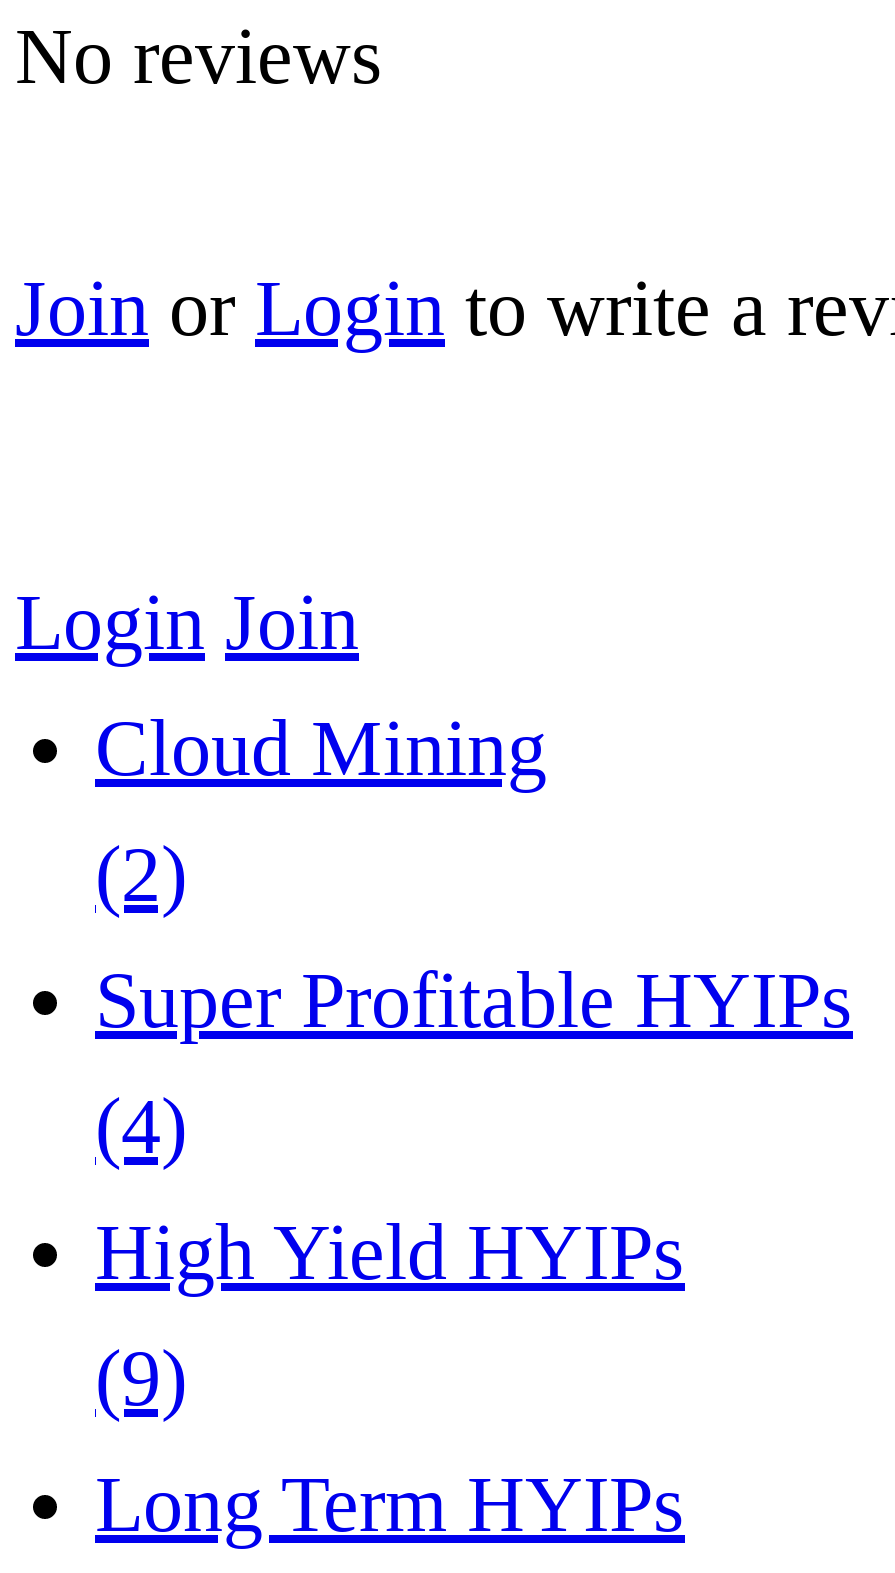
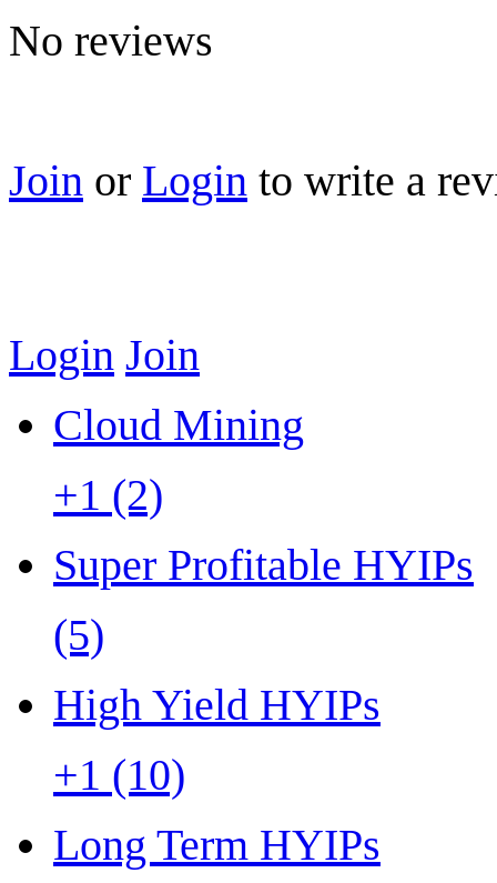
- (2)
+ +1 (2)

- (4)
+ (5)

- (9)
+ +1 (10)
